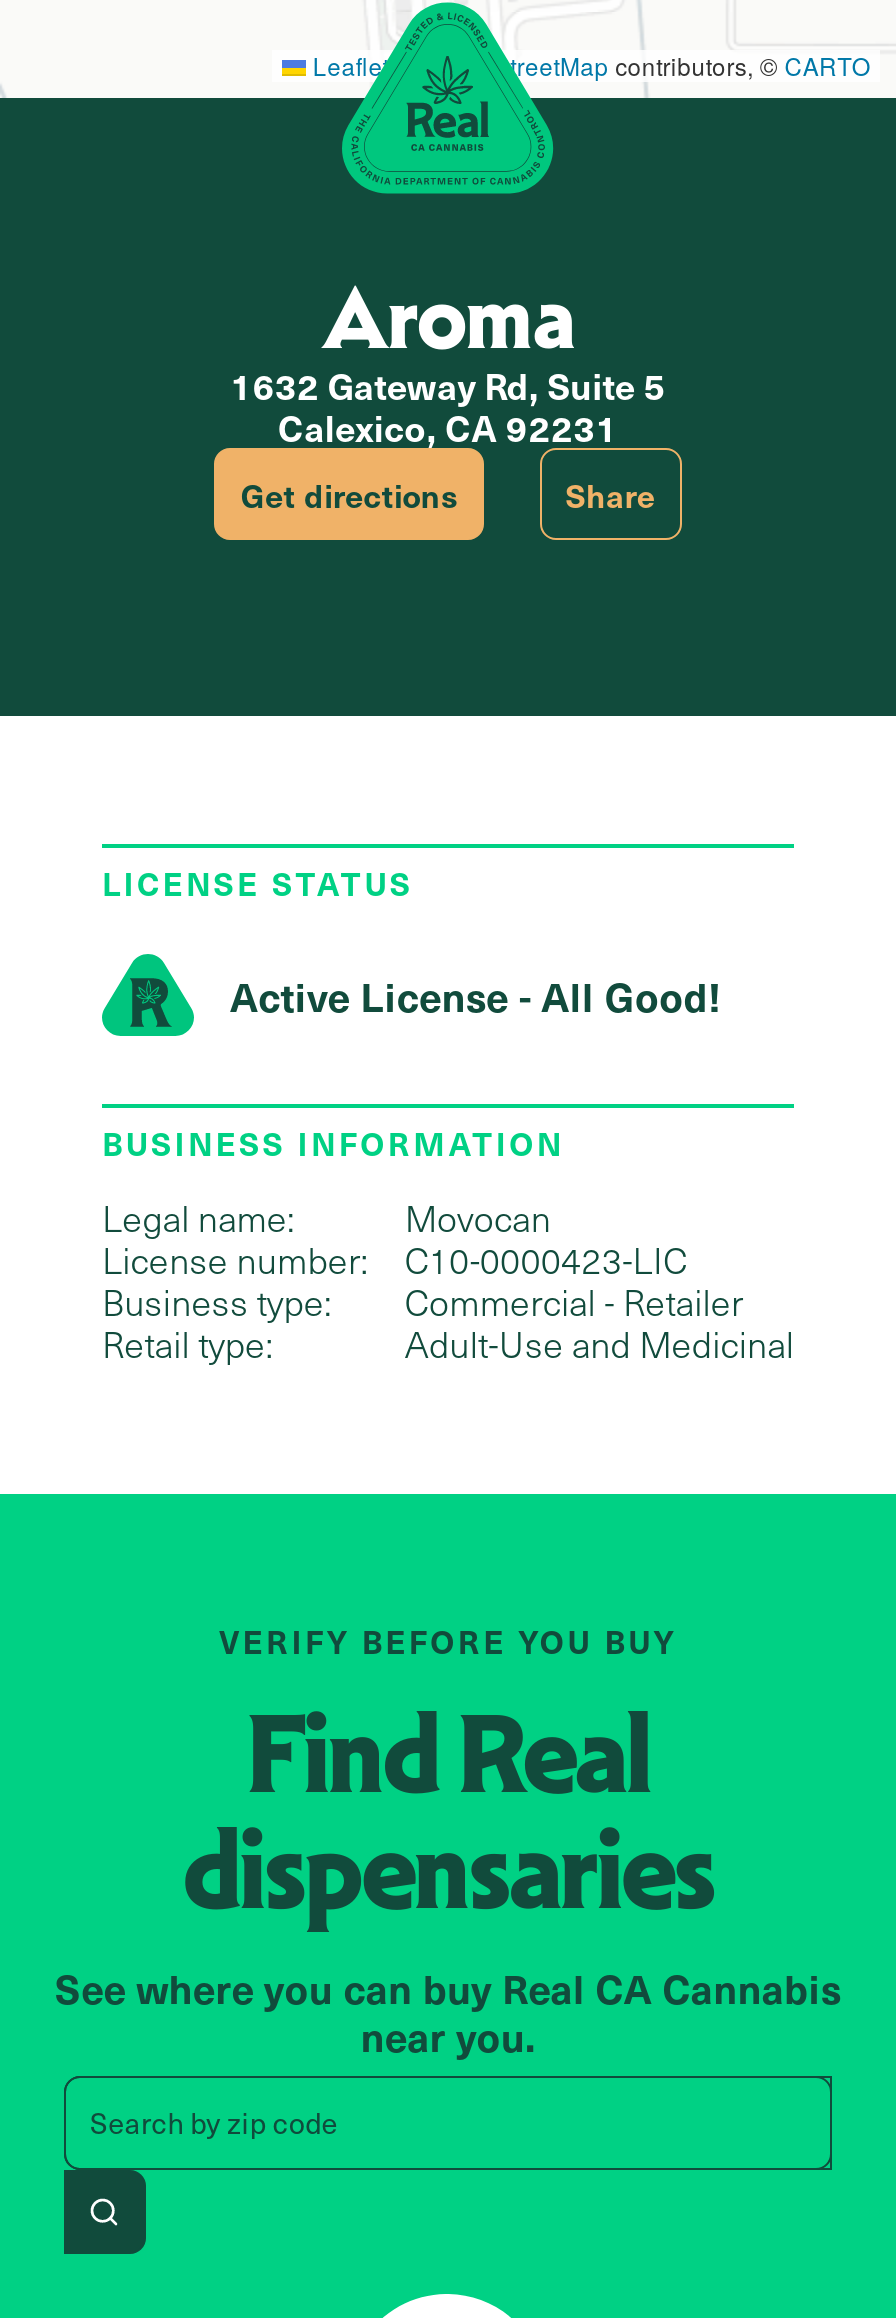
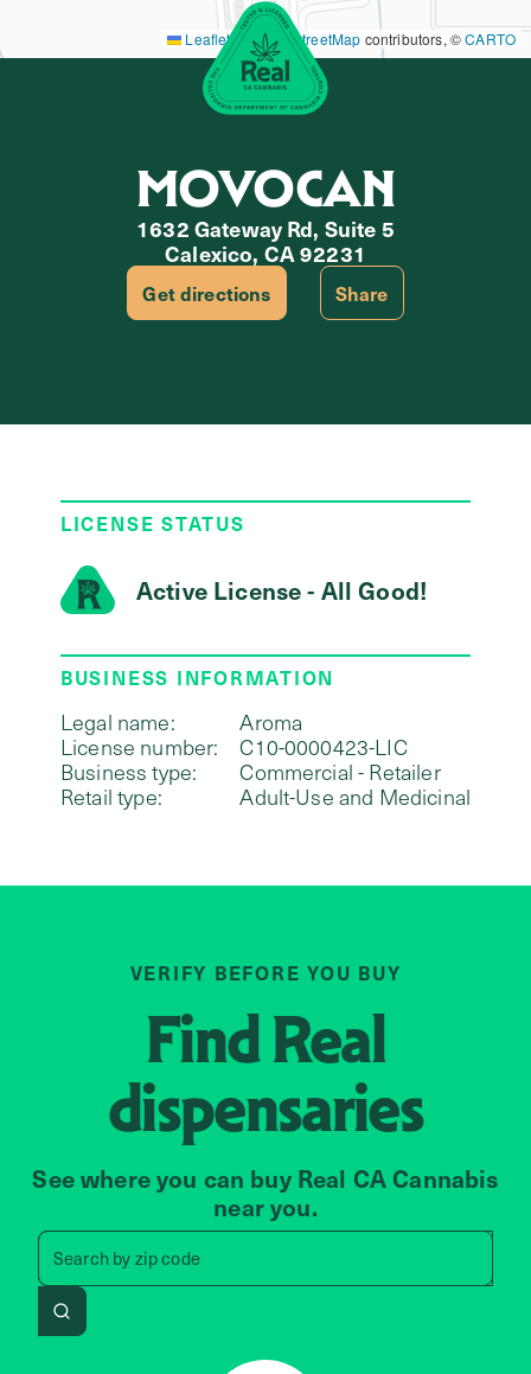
+ MOVOCAN

moved down: Aroma

- Movocan
